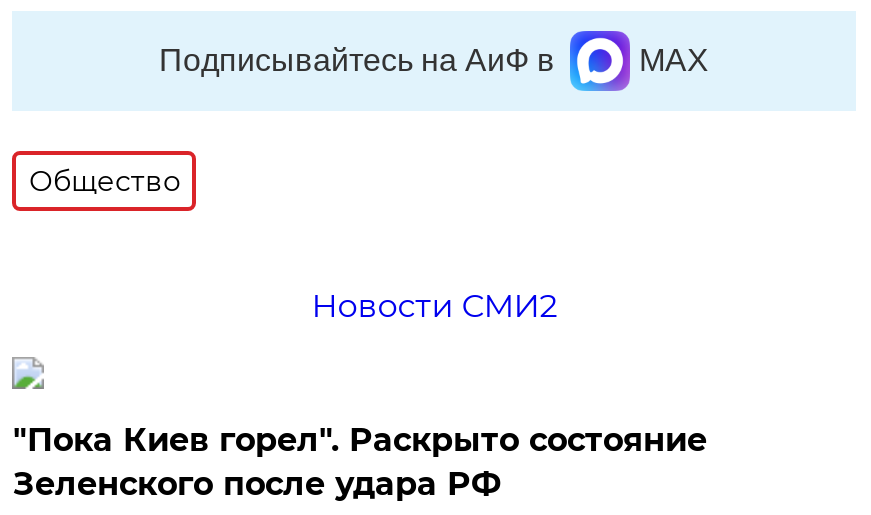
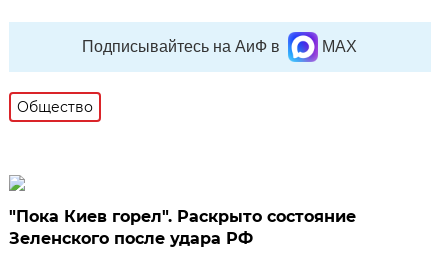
- Новости СМИ2
